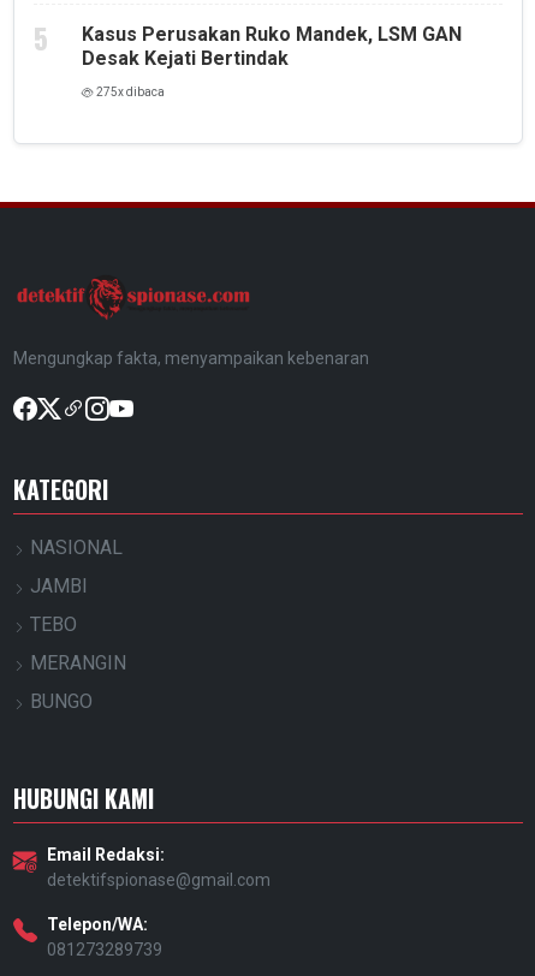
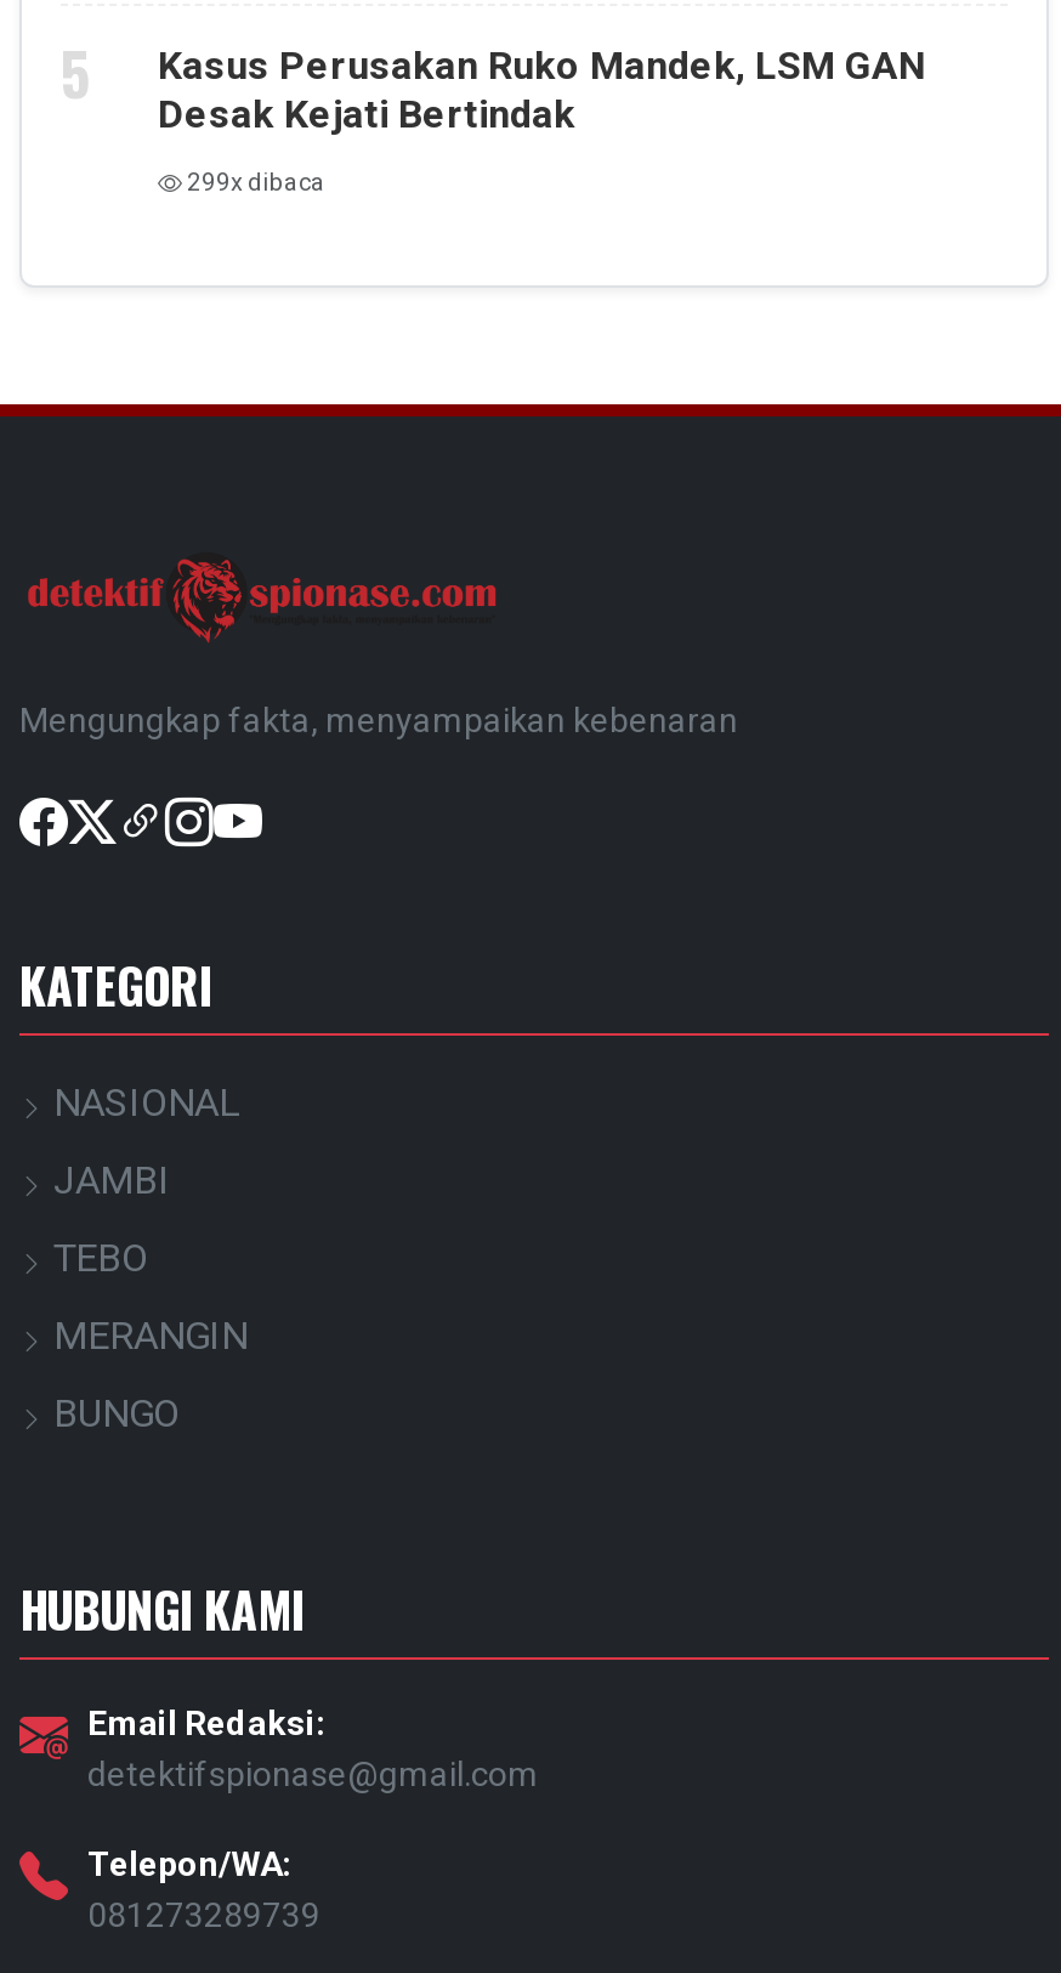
- 275x dibaca
+ 299x dibaca
